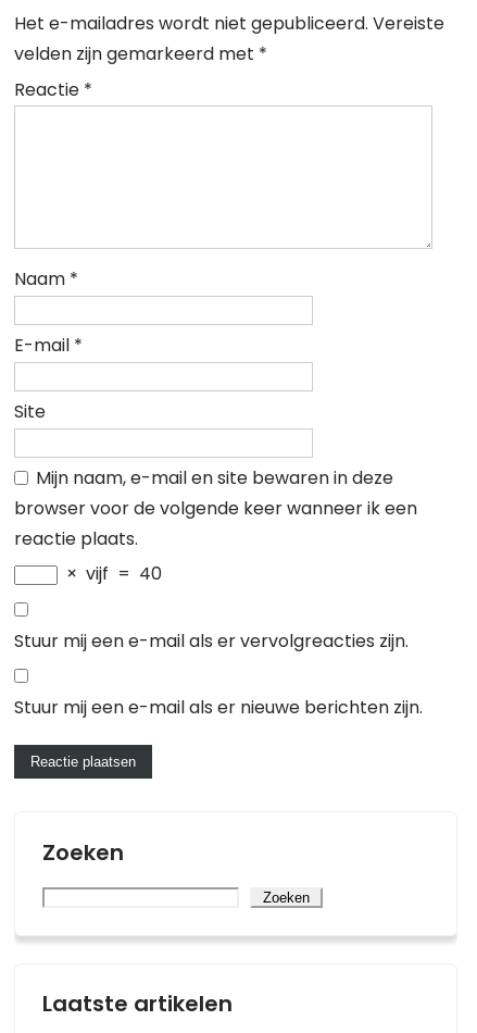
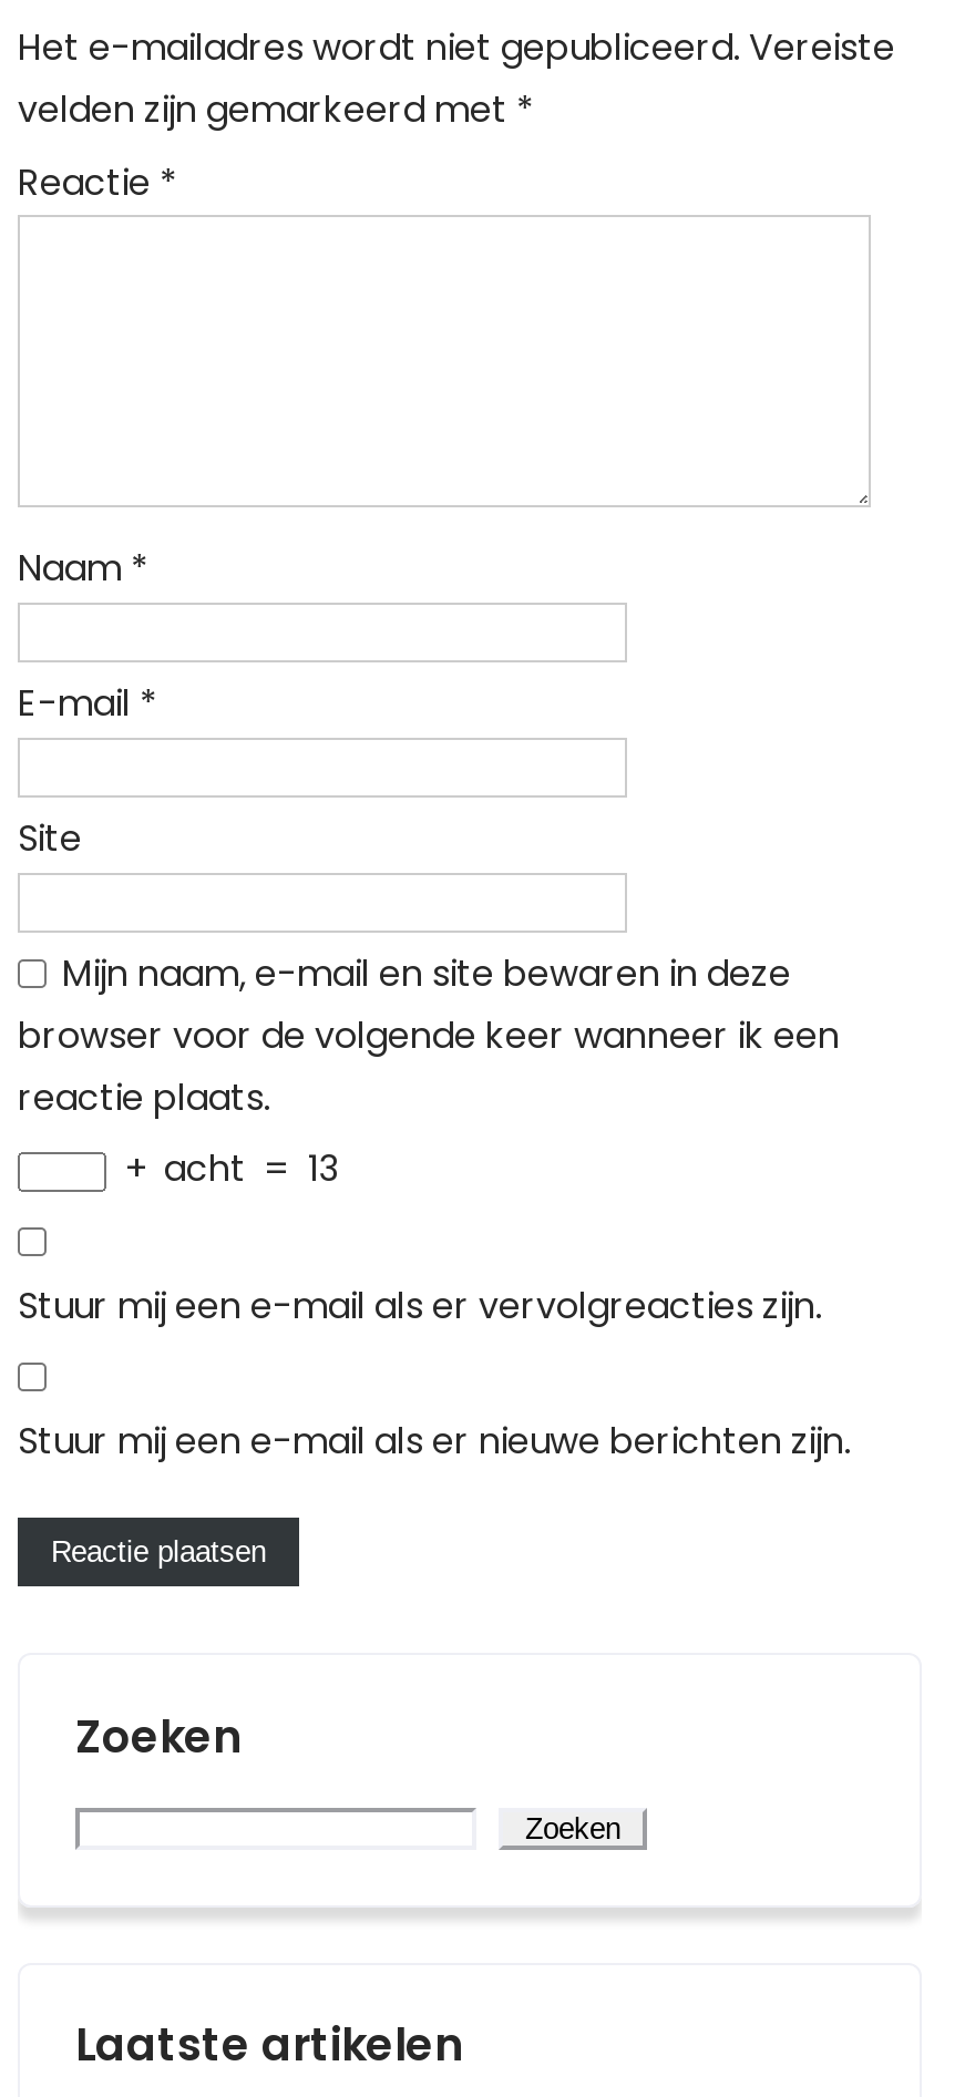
- × vijf = 40
+ + acht = 13
